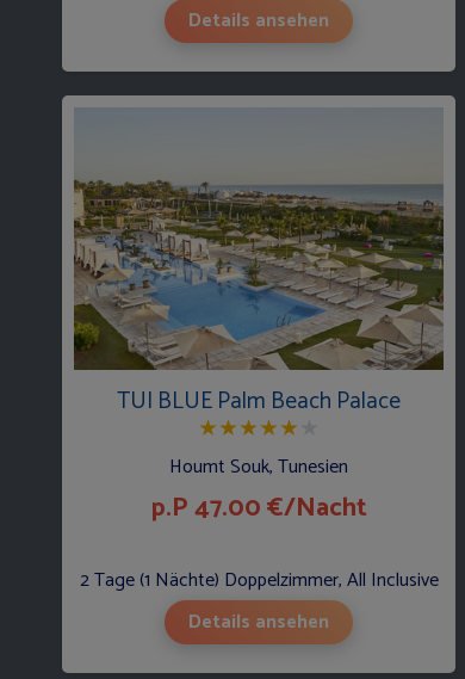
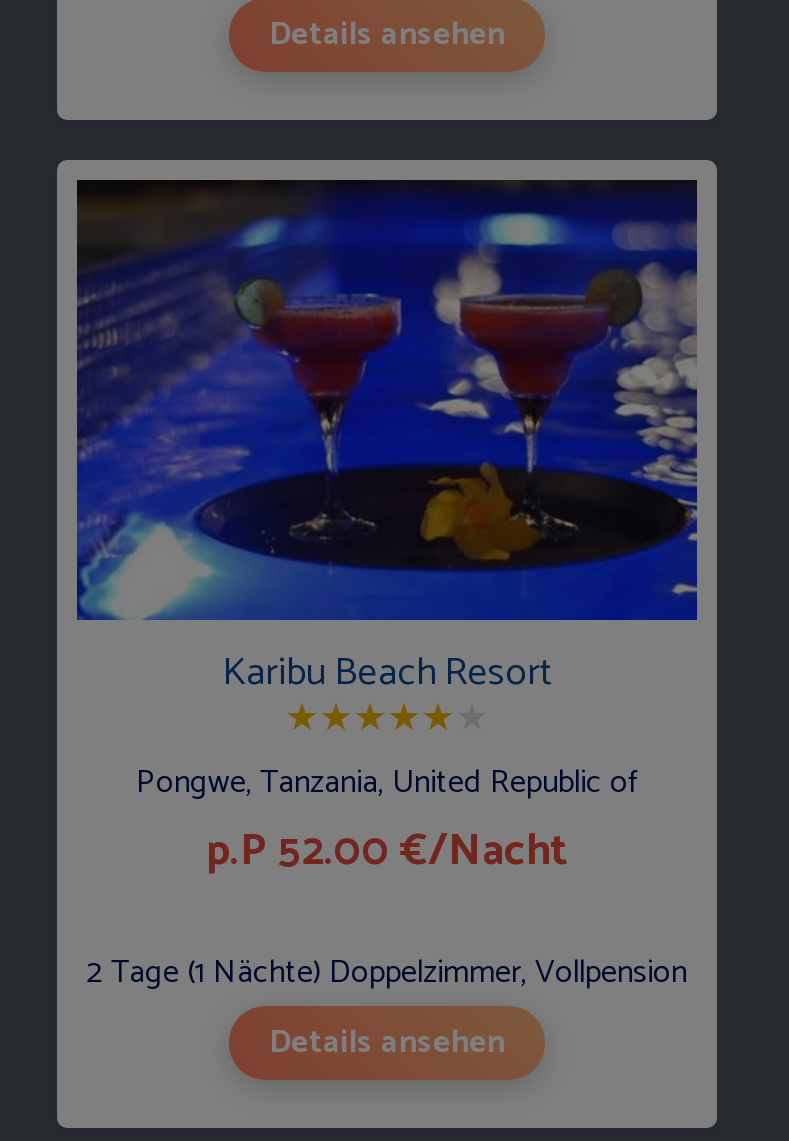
- [image]
- TUI BLUE Palm Beach Palace
+ [image]
+ Karibu Beach Resort

- Houmt Souk, Tunesien
- p.P 47.00 €/Nacht
+ Pongwe, Tanzania, United Republic of
+ p.P 52.00 €/Nacht

- 2 Tage (1 Nächte) Doppelzimmer, All Inclusive
+ 2 Tage (1 Nächte) Doppelzimmer, Vollpension
